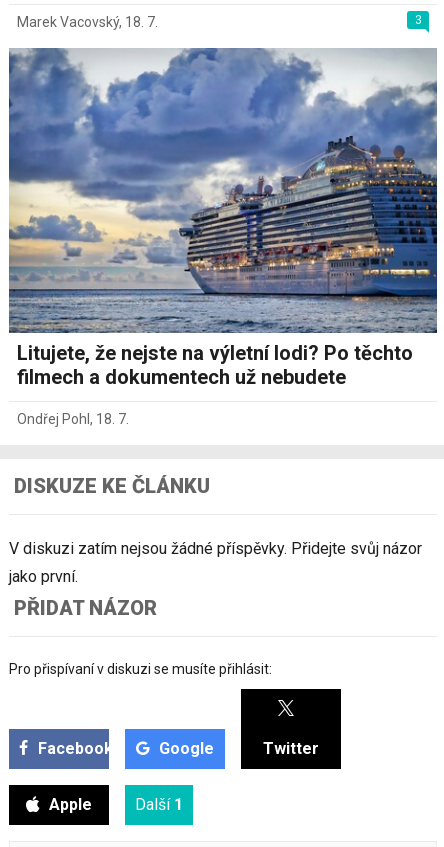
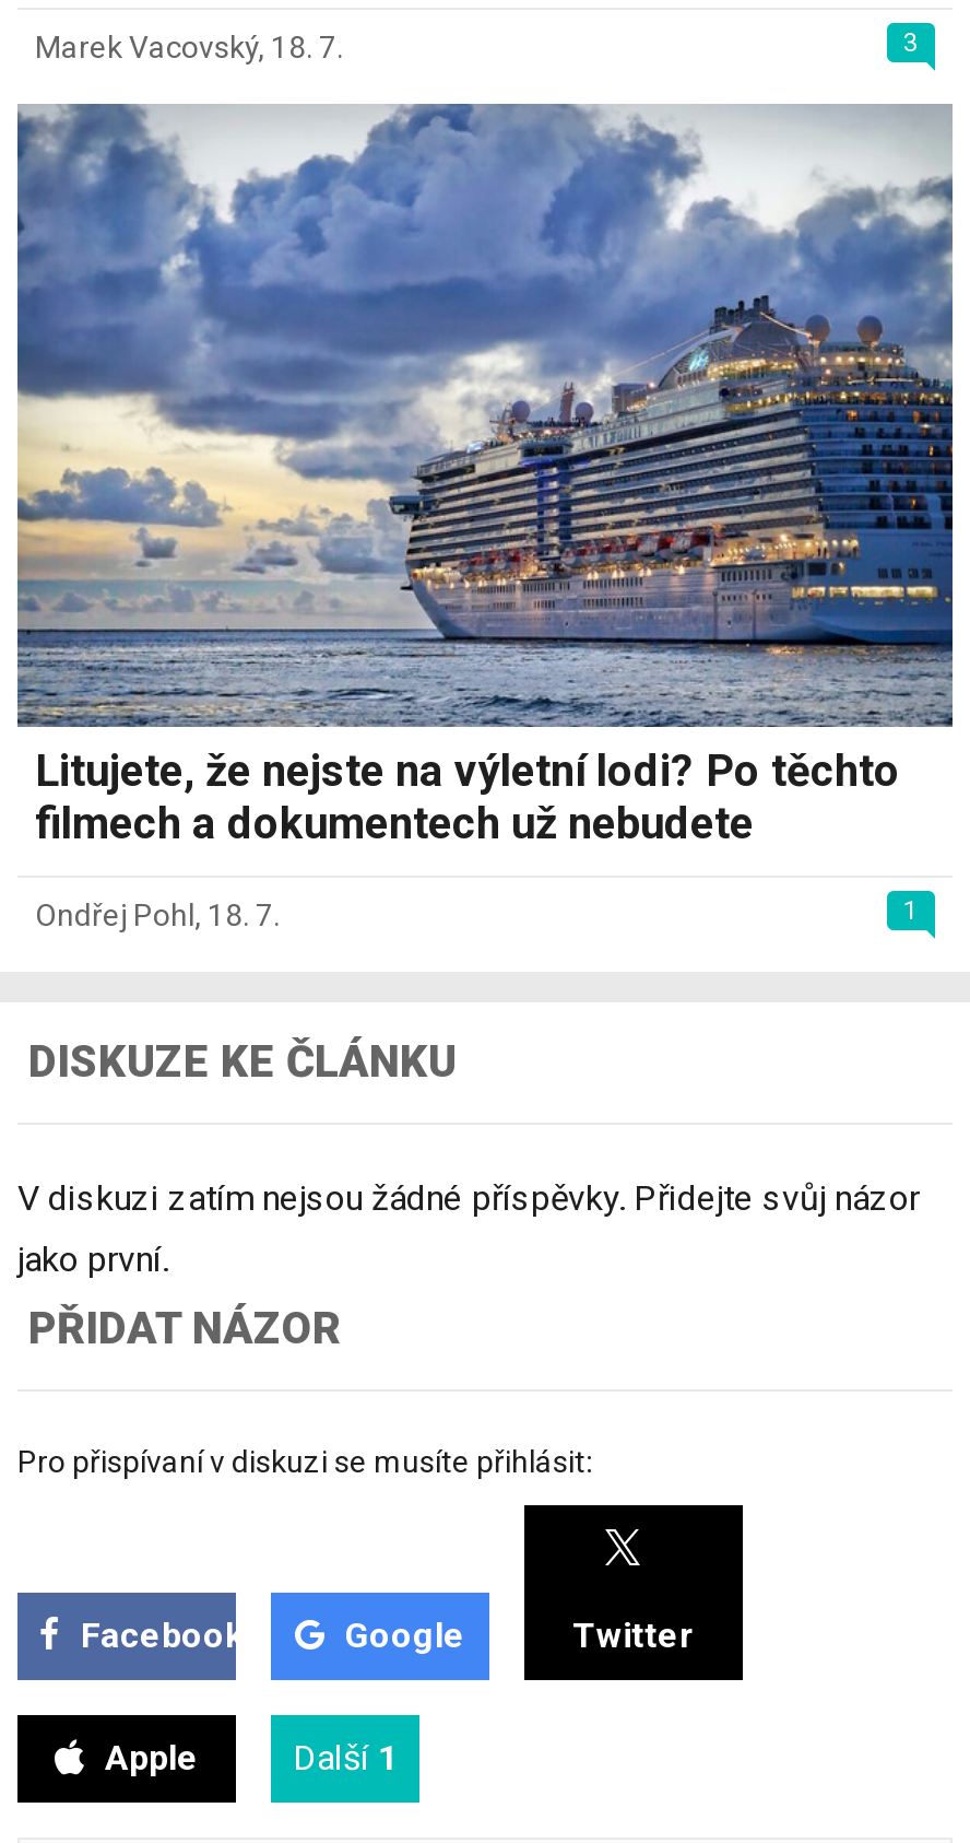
+ 1
